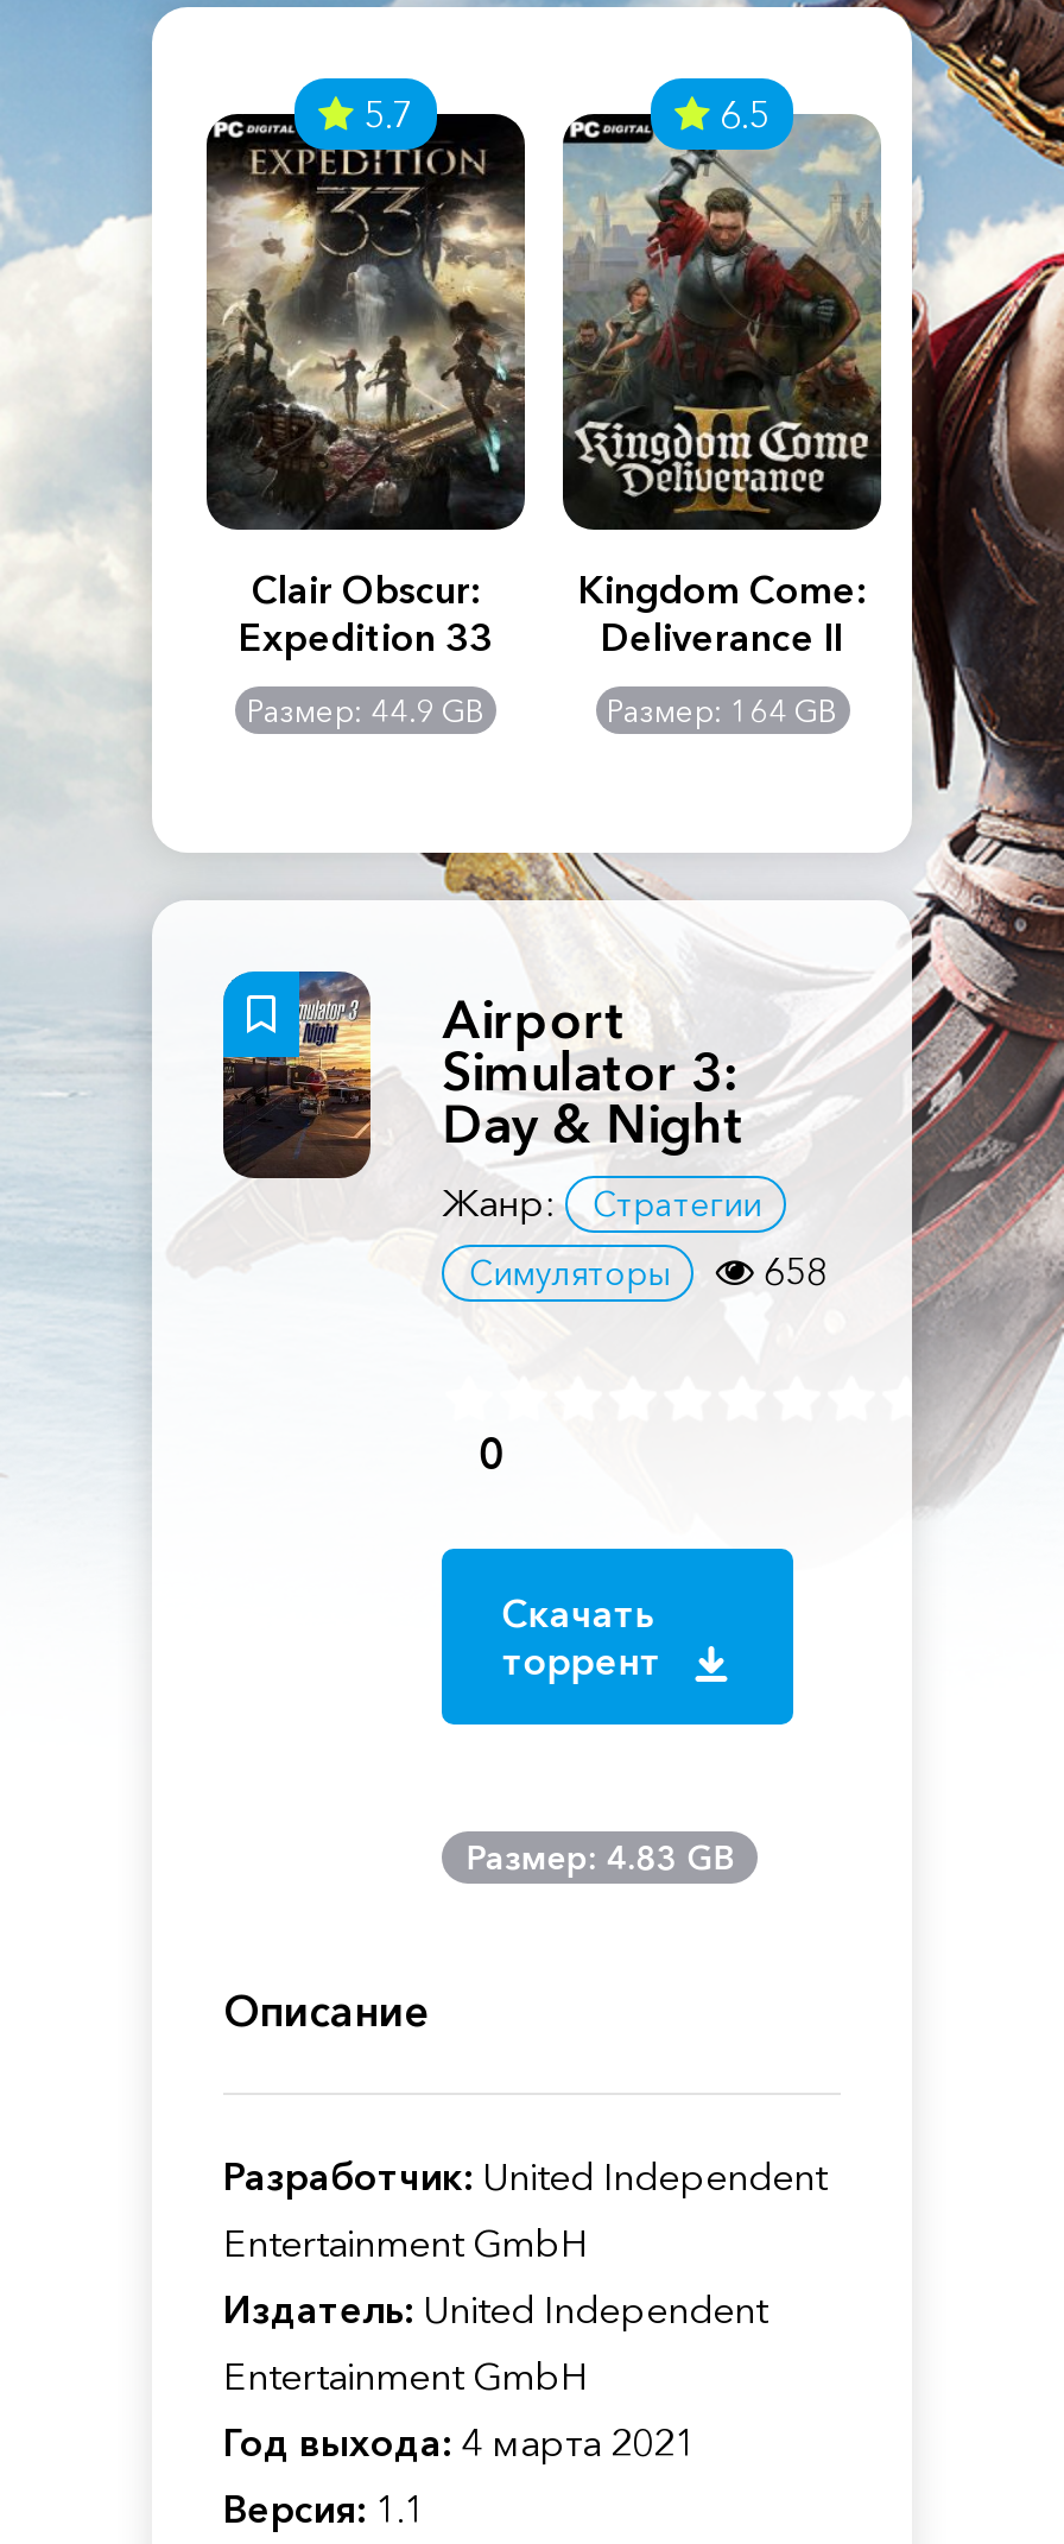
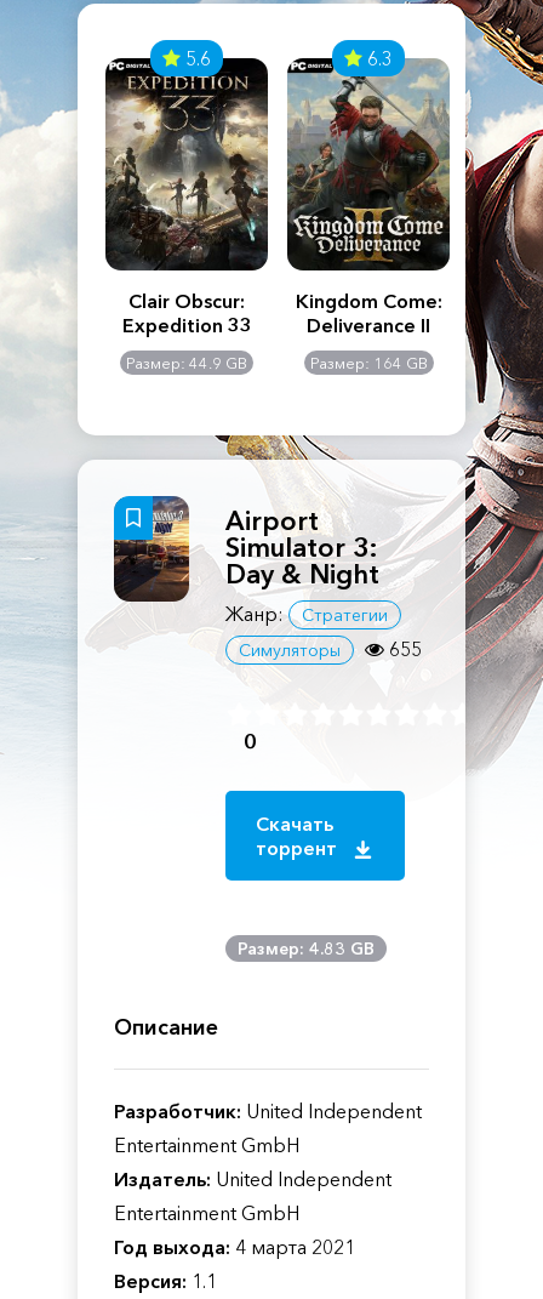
- 5.7
+ 5.6

- 6.5
+ 6.3

- Симуляторы 658
+ Симуляторы 655
